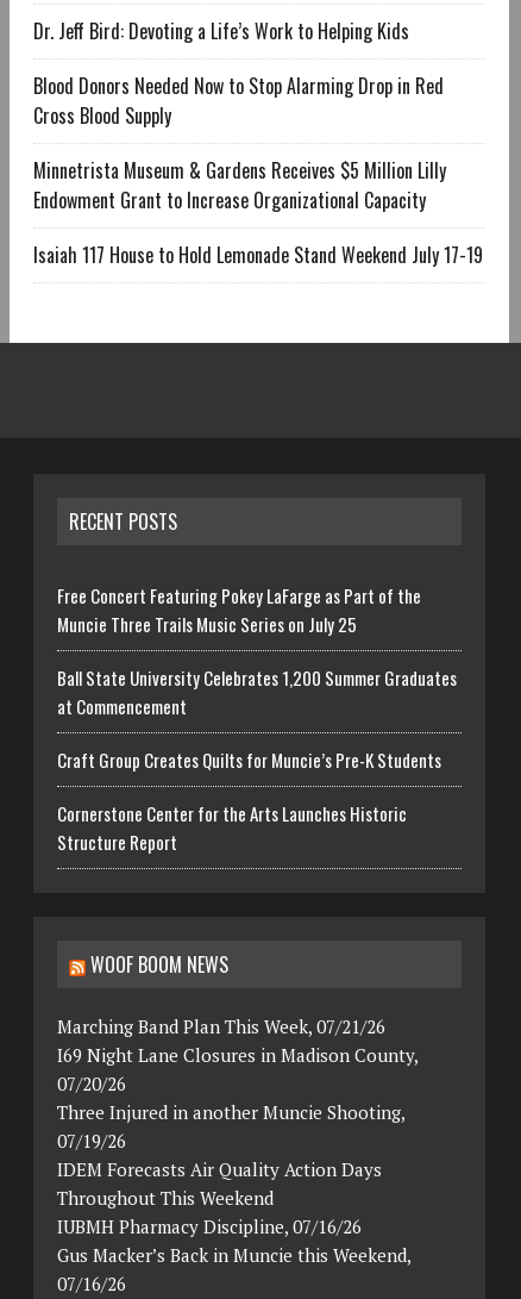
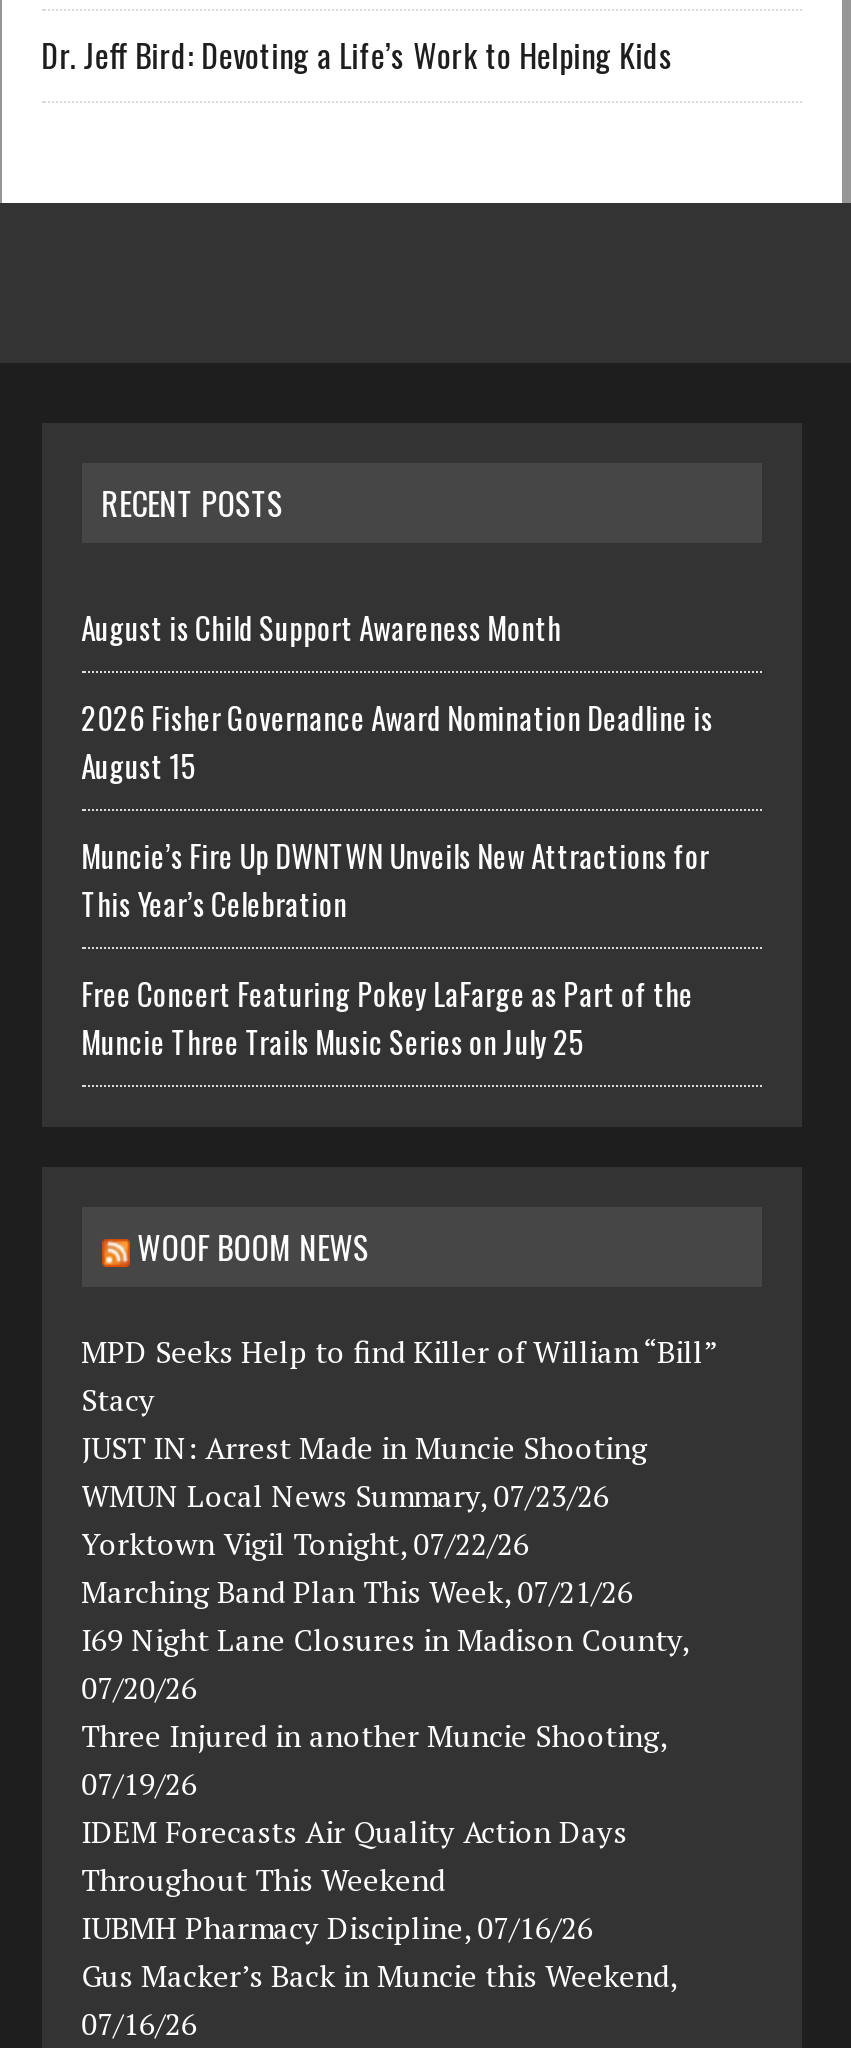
- Blood Donors Needed Now to Stop Alarming Drop in Red
- Cross Blood Supply
- Minnetrista Museum & Gardens Receives $5 Million Lilly
- Endowment Grant to Increase Organizational Capacity
- Isaiah 117 House to Hold Lemonade Stand Weekend July 17-19

moved up: RECENT POSTS

+ August is Child Support Awareness Month
+ 2026 Fisher Governance Award Nomination Deadline is
+ August 15
+ Muncie’s Fire Up DWNTWN Unveils New Attractions for
+ This Year’s Celebration

- Ball State University Celebrates 1,200 Summer Graduates
- at Commencement
- Craft Group Creates Quilts for Muncie’s Pre-K Students
- Cornerstone Center for the Arts Launches Historic
- Structure Report

moved up: WOOF BOOM NEWS

+ MPD Seeks Help to find Killer of William “Bill”
+ Stacy
+ JUST IN: Arrest Made in Muncie Shooting
+ WMUN Local News Summary, 07/23/26
+ Yorktown Vigil Tonight, 07/22/26
